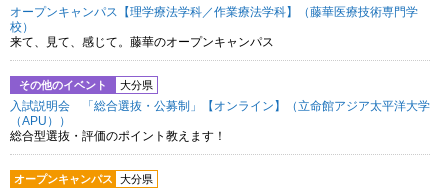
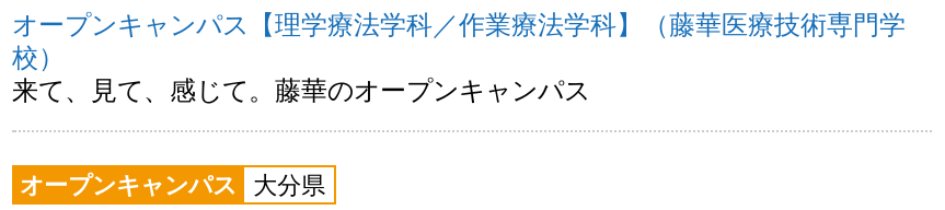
- その他のイベント
- 大分県
- 入試説明会 「総合選抜・公募制」【オンライン】（立命館アジア太平洋大学
- （APU））
- 総合型選抜・評価のポイント教えます！
